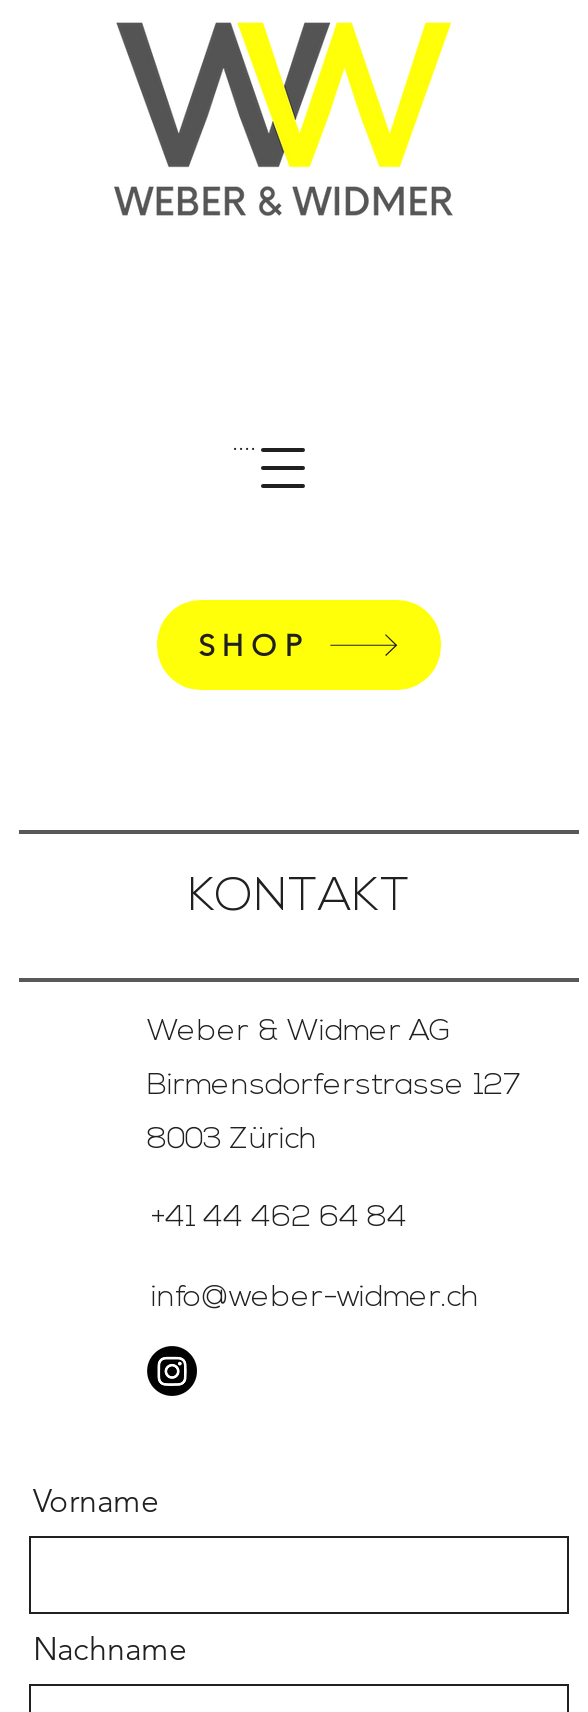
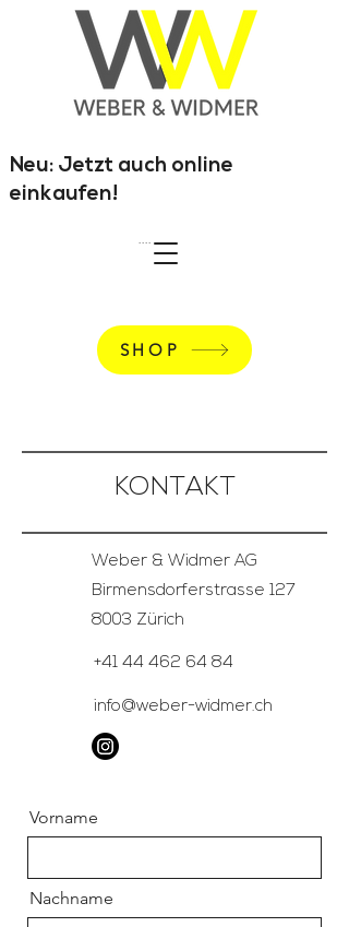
+ Neu: Jetzt auch online
+ einkaufen!
